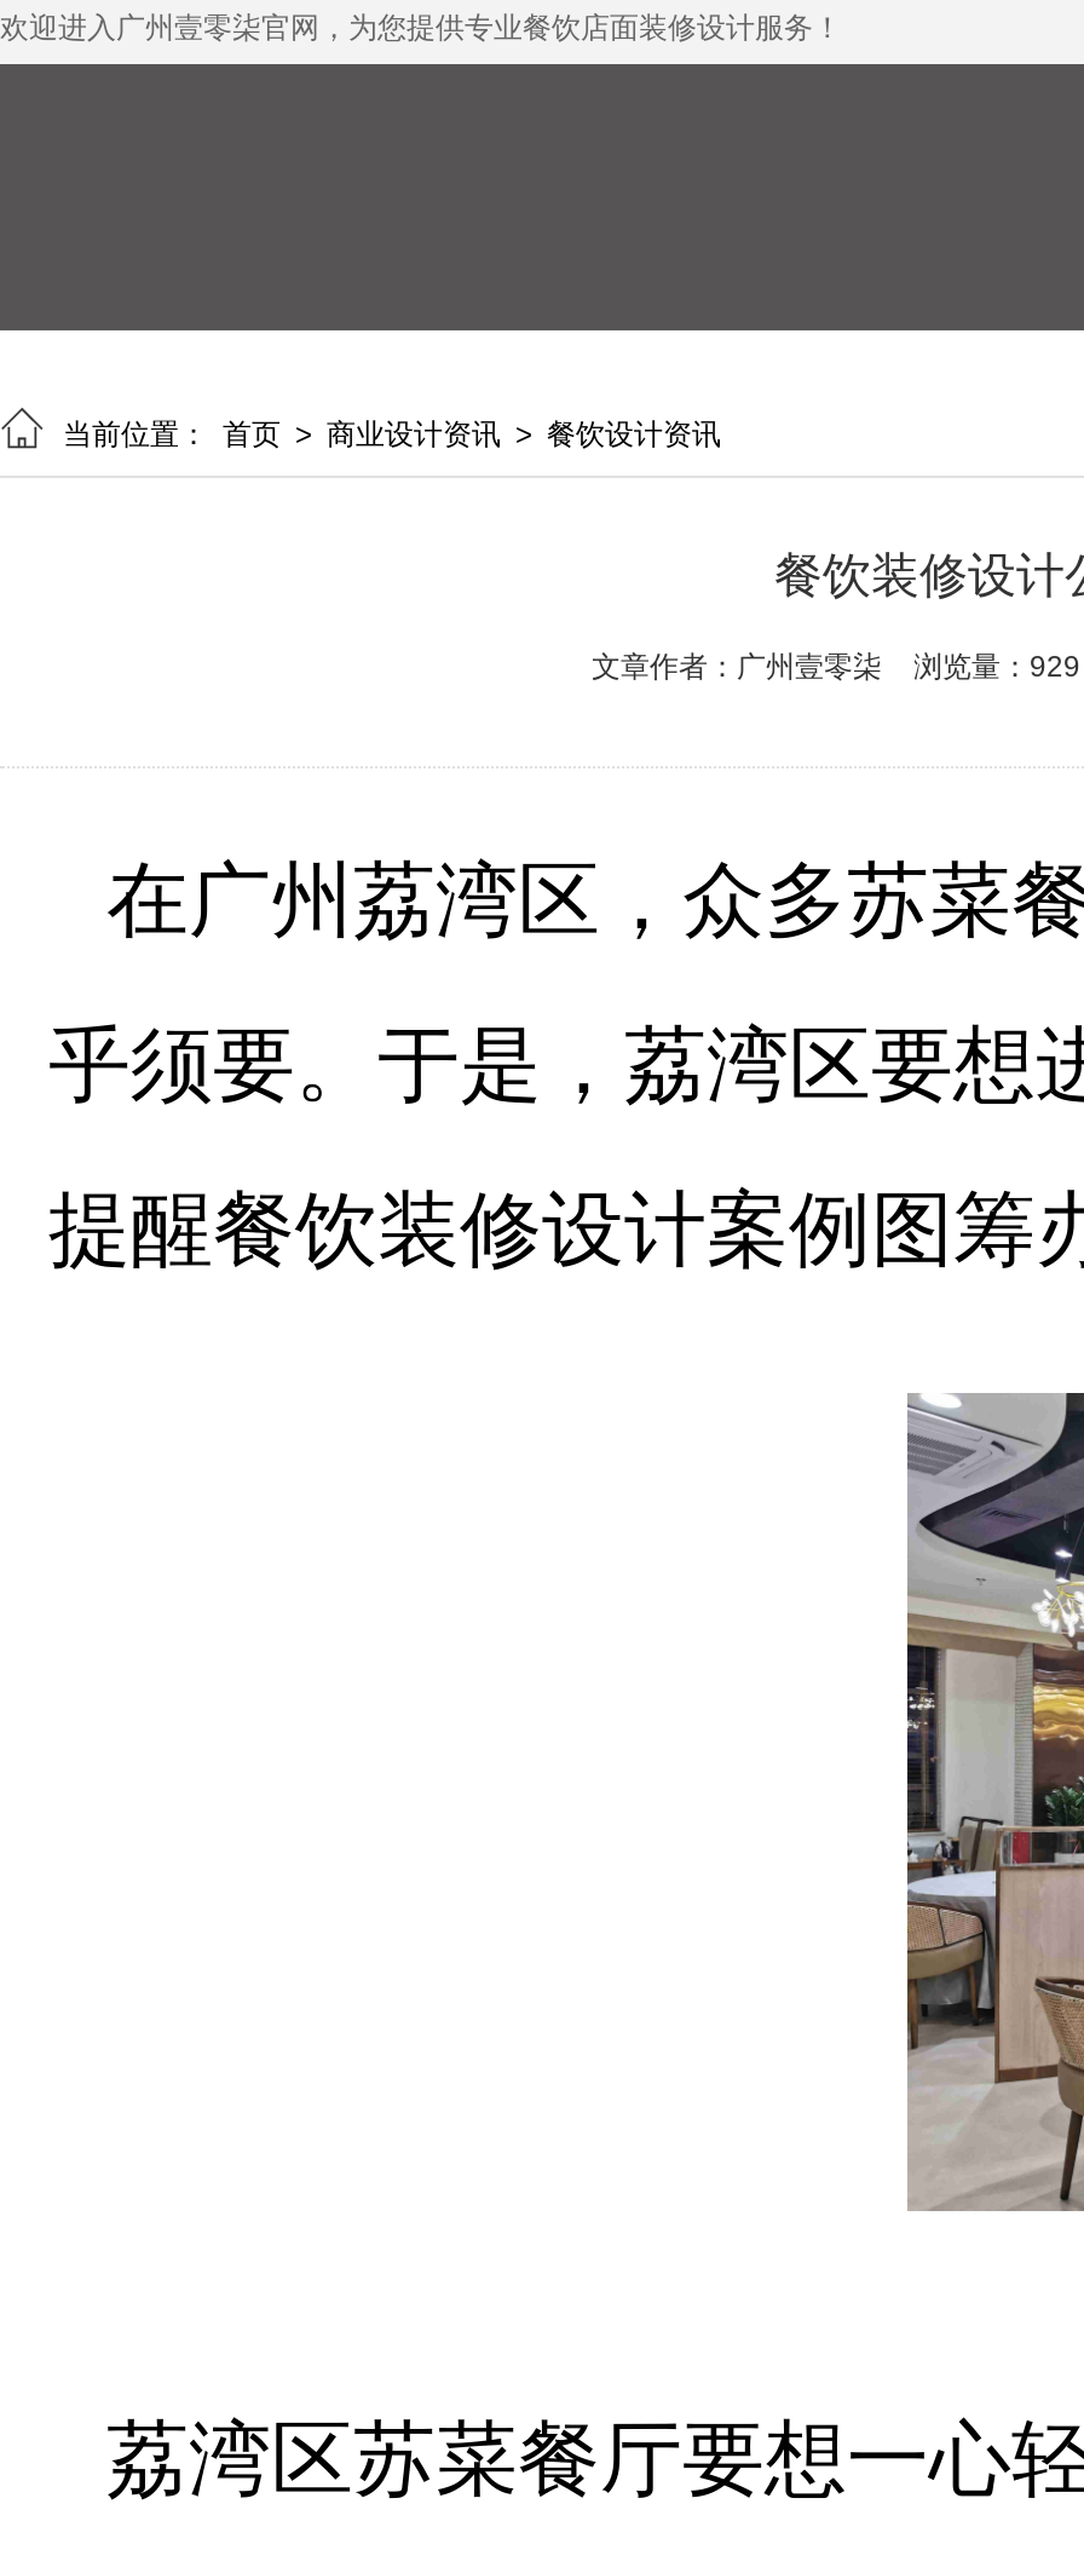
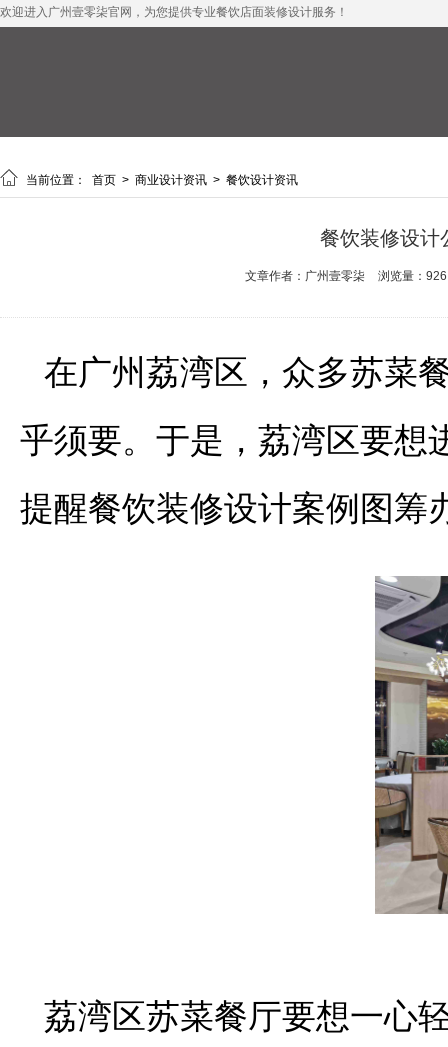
- 文章作者：广州壹零柒 浏览量：929
+ 文章作者：广州壹零柒 浏览量：926
